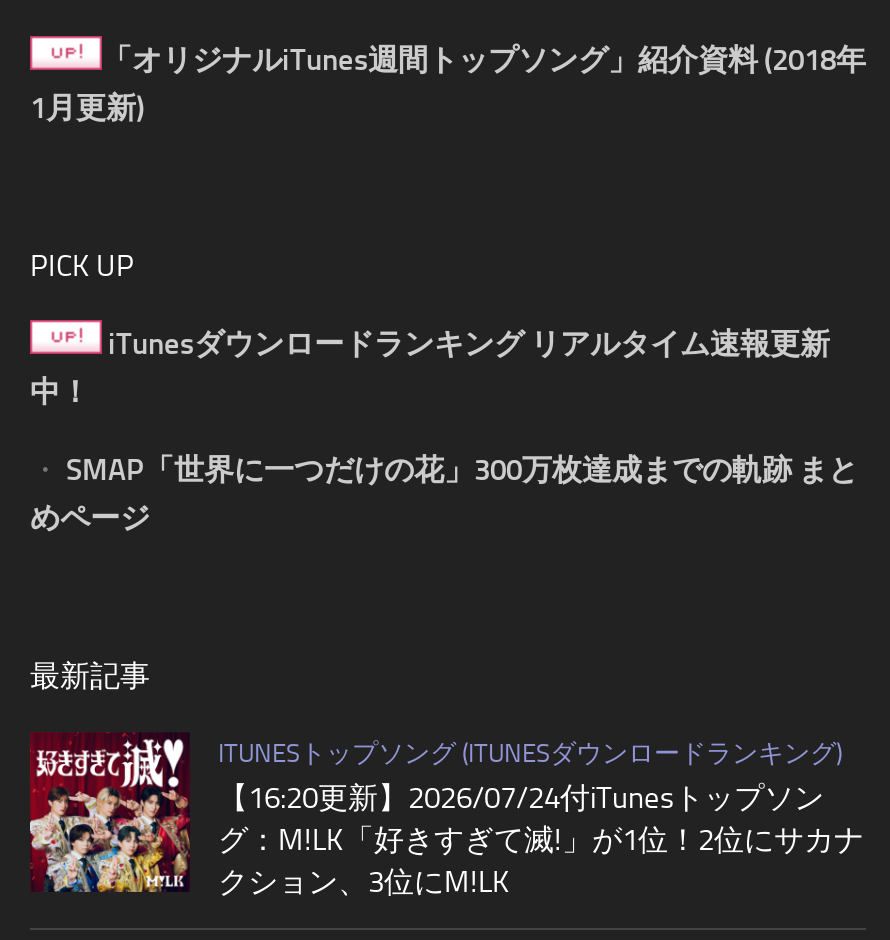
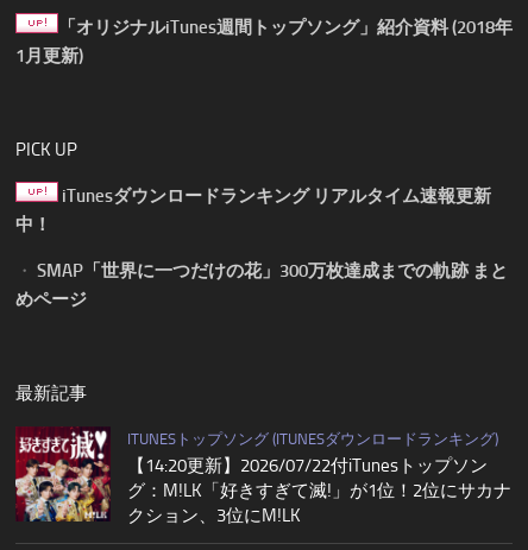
- 【16:20更新】2026/07/24付iTunesトップソン
+ 【14:20更新】2026/07/22付iTunesトップソン
